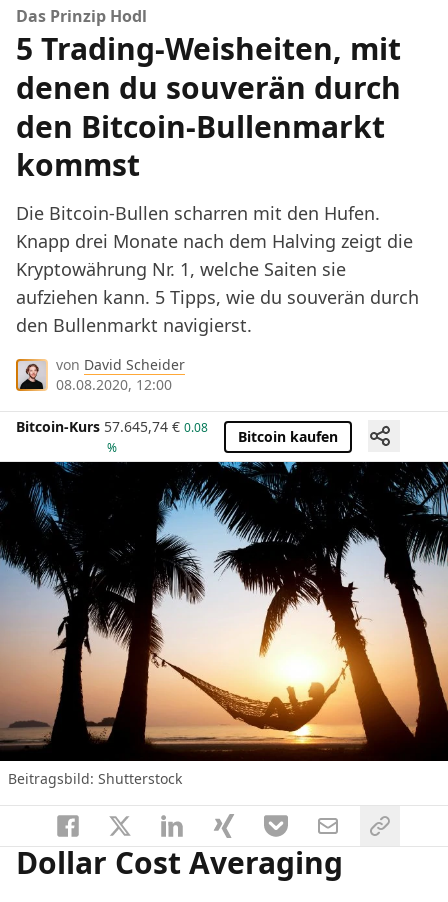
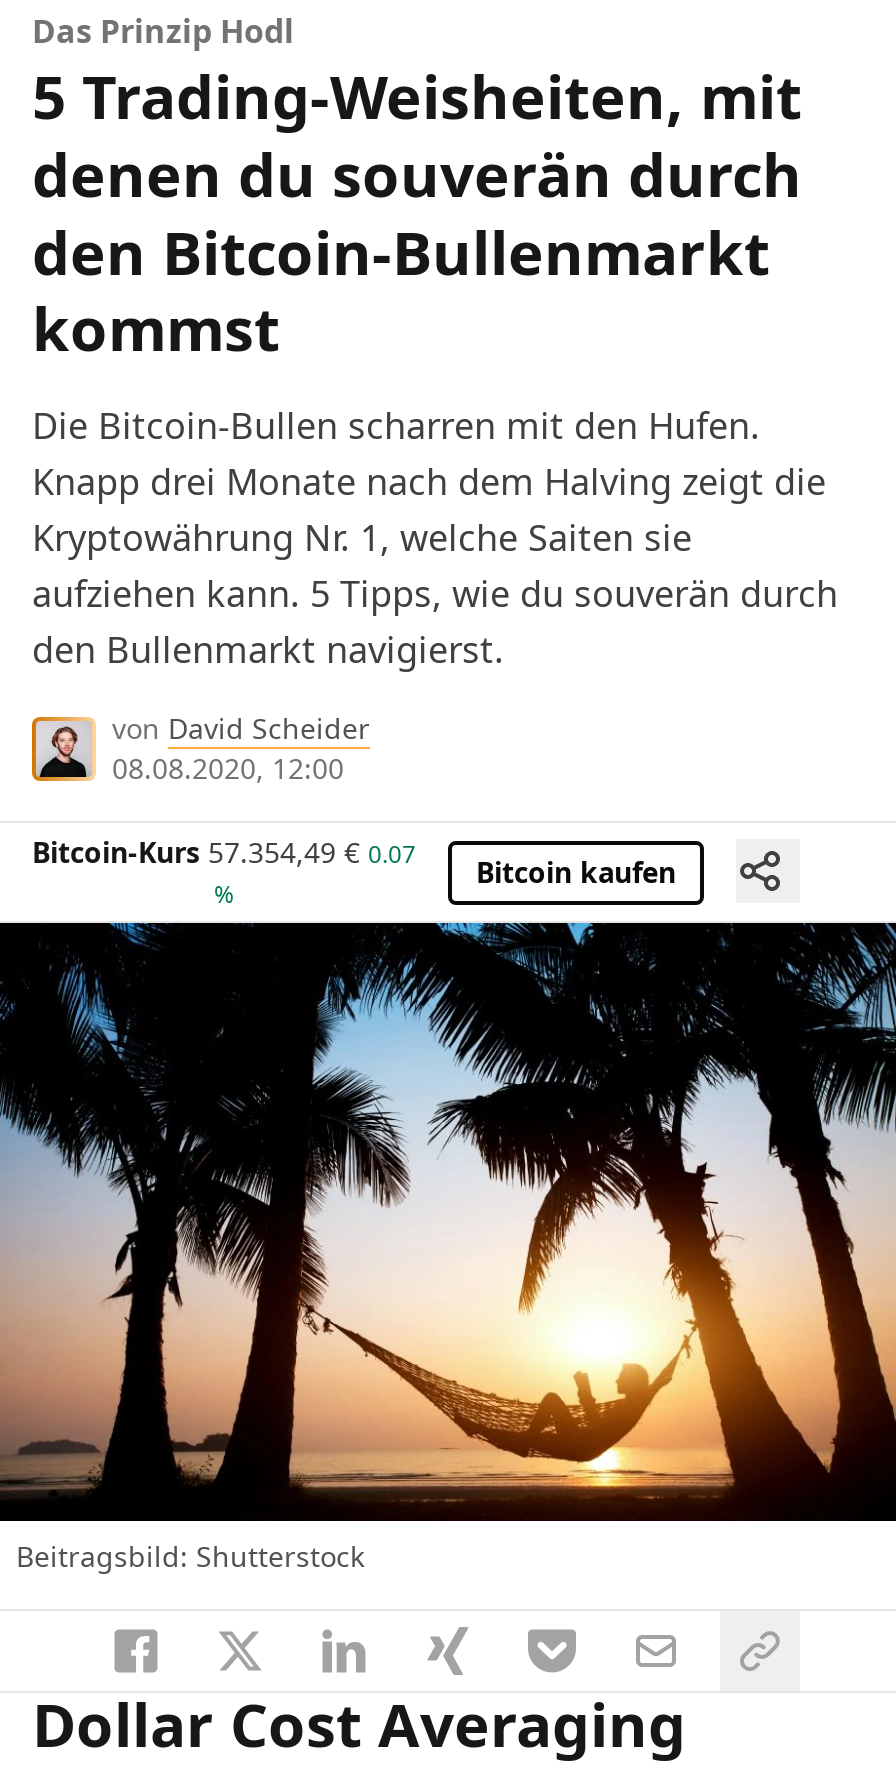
- Bitcoin-Kurs 57.645,74 € 0.08
+ Bitcoin-Kurs 57.354,49 € 0.07
